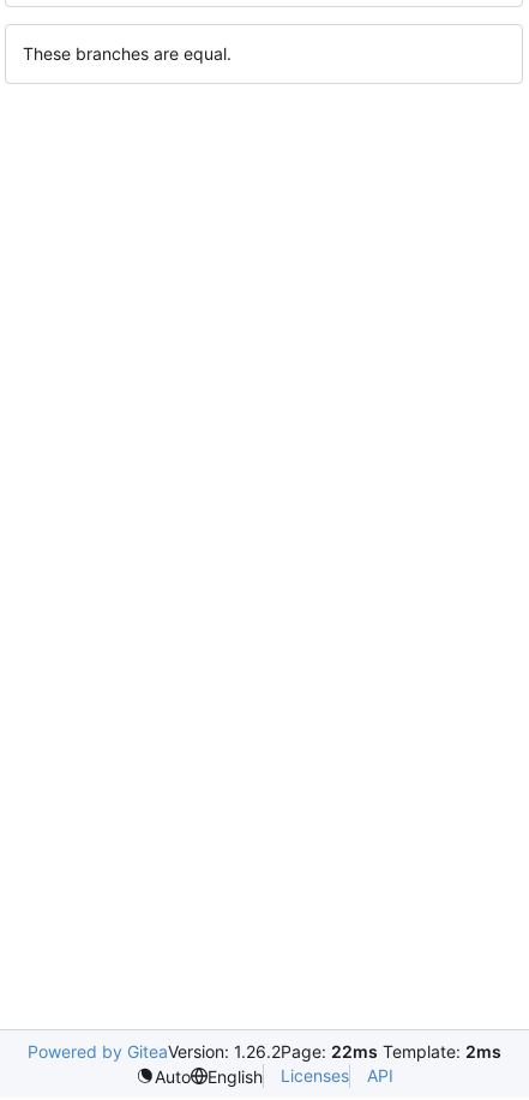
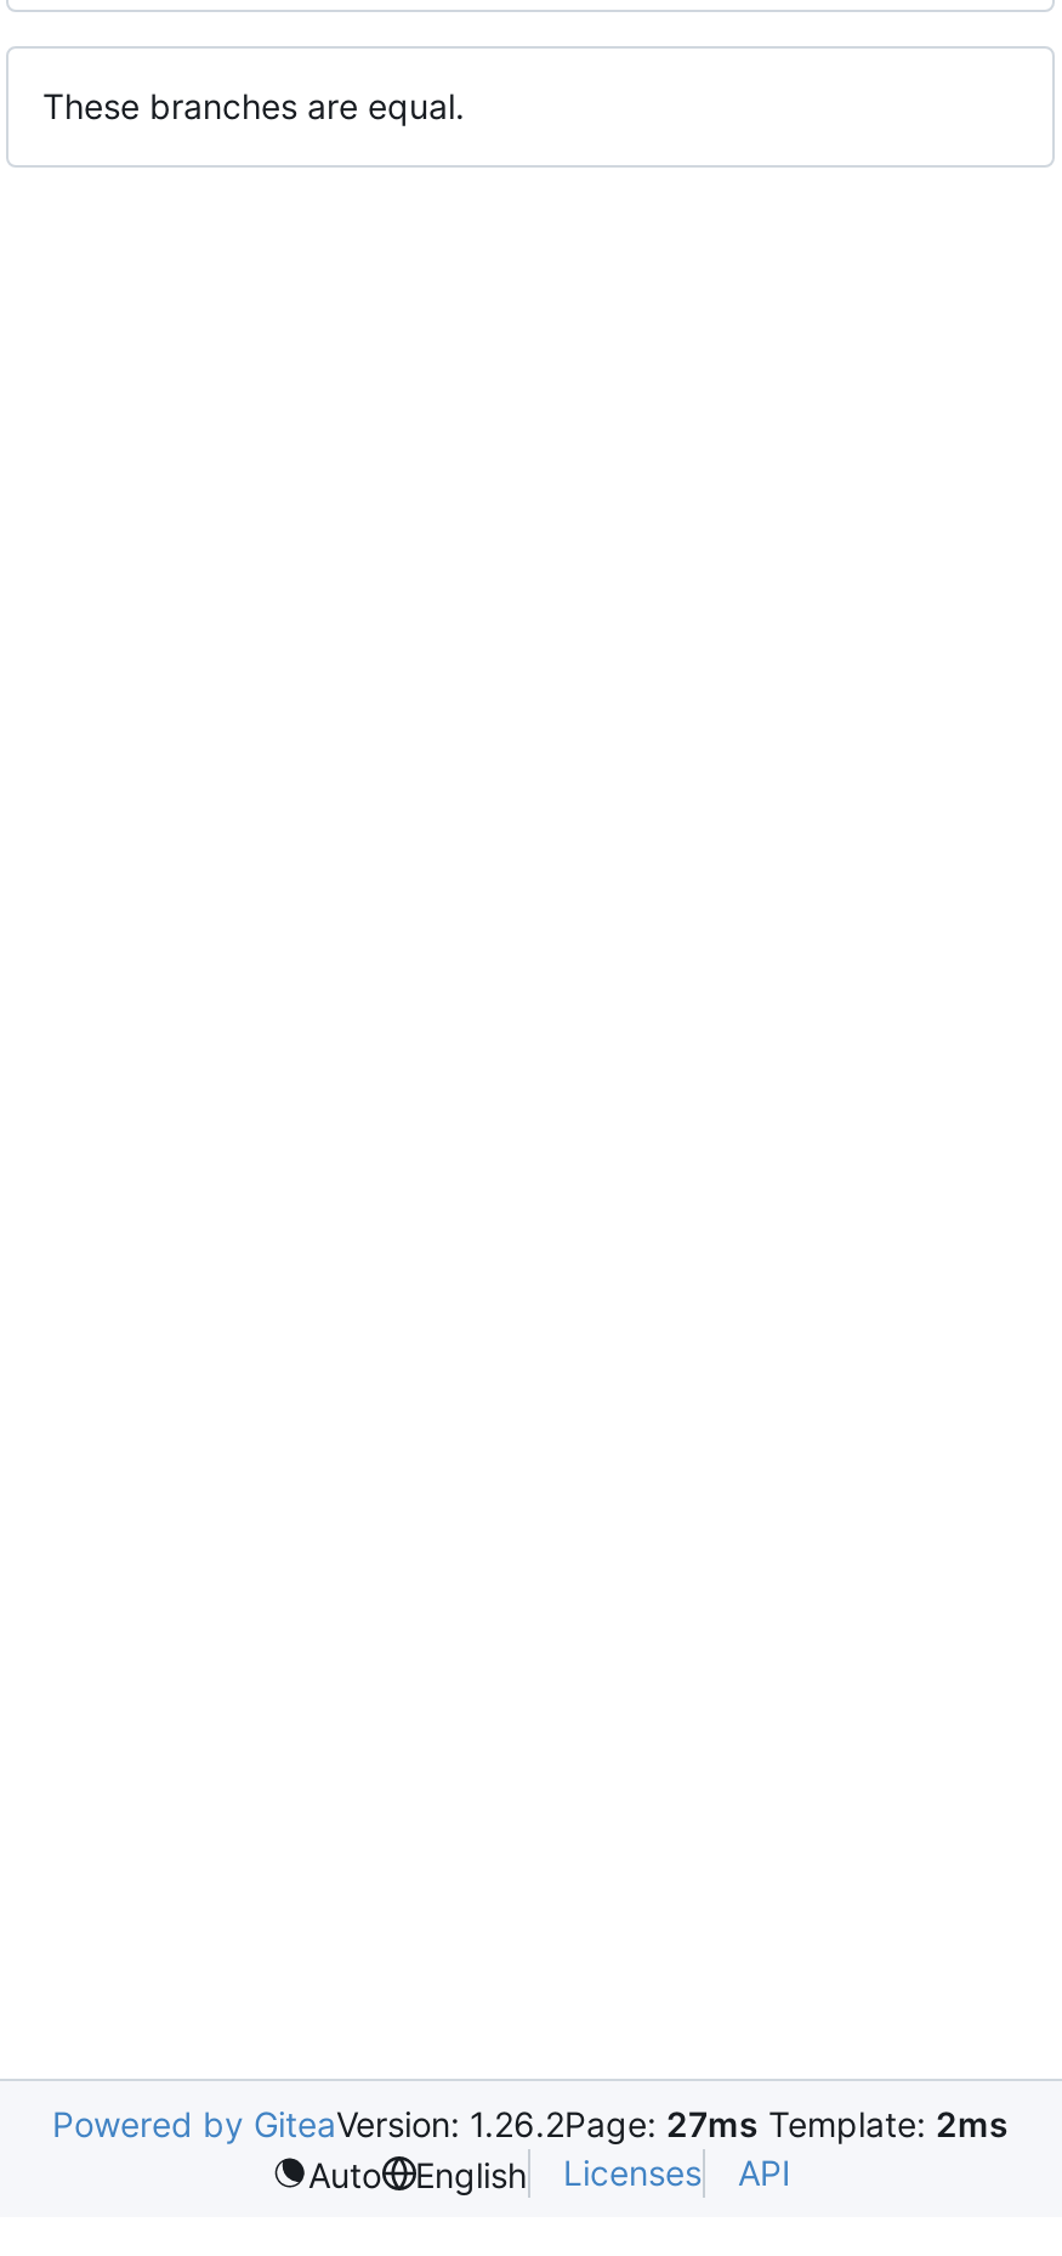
- Powered by GiteaVersion: 1.26.2Page: 22ms Template: 2ms
+ Powered by GiteaVersion: 1.26.2Page: 27ms Template: 2ms
